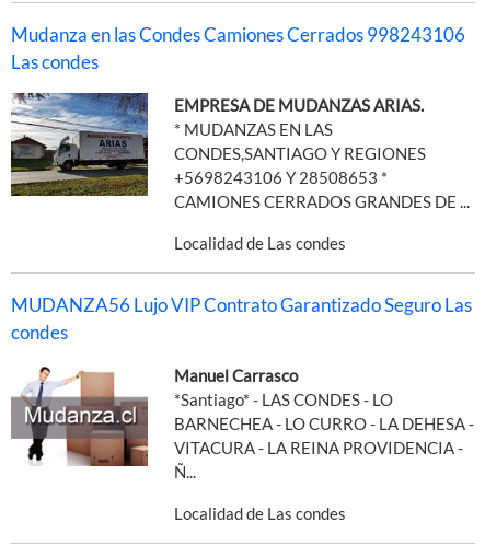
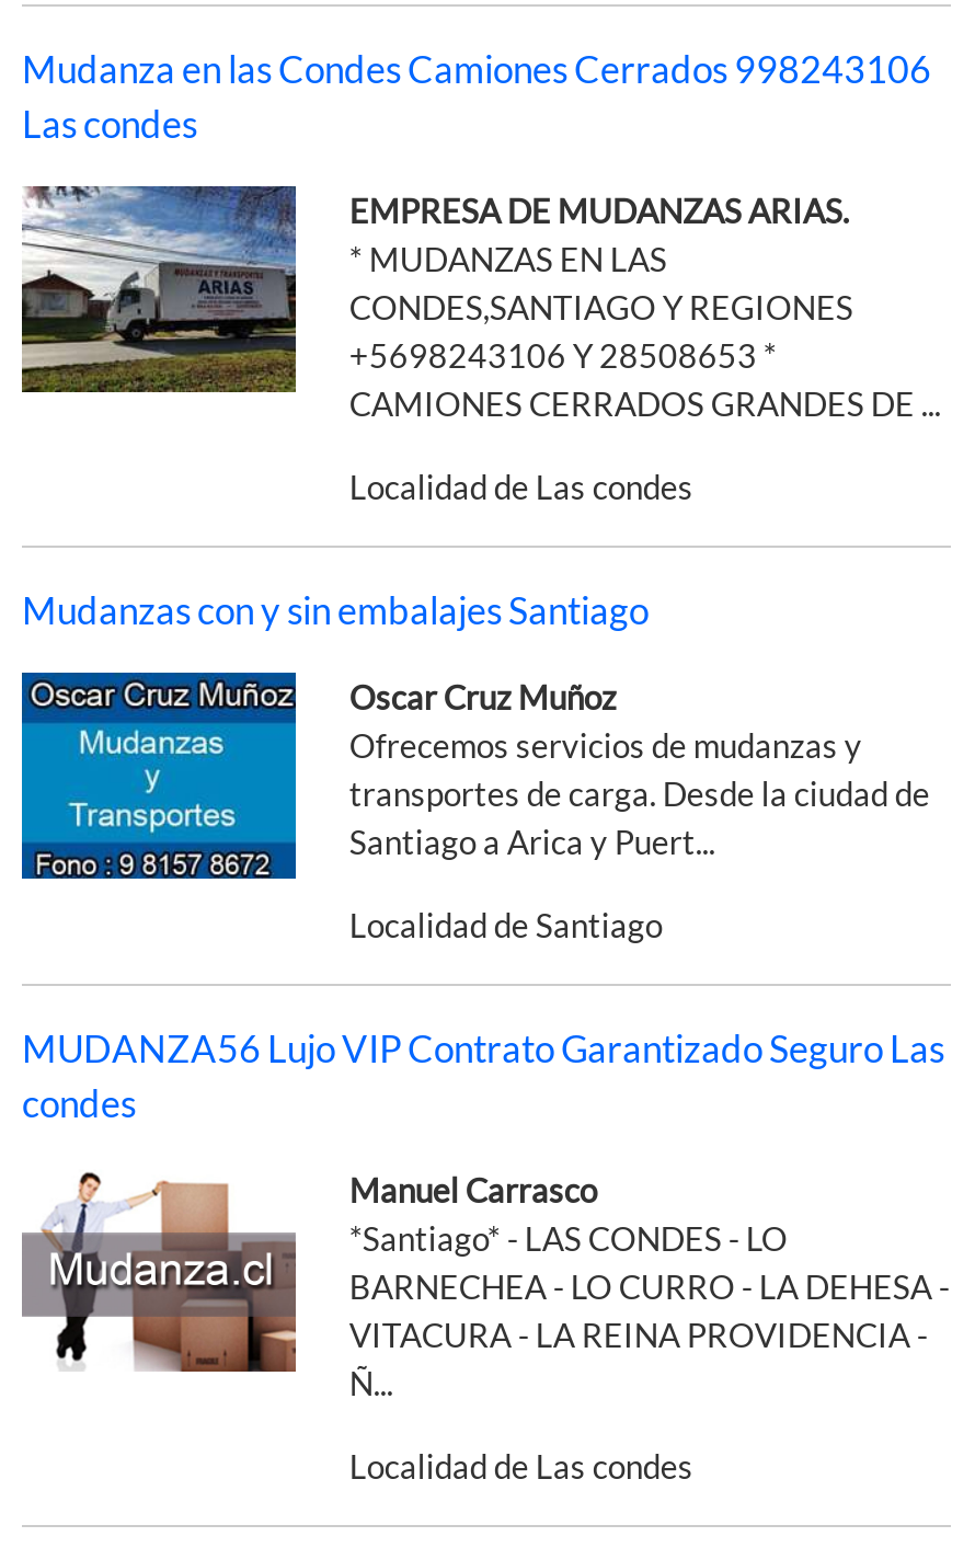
+ [image]
+ Mudanzas con y sin embalajes Santiago
+ Oscar Cruz Muñoz
+ Ofrecemos servicios de mudanzas y
+ transportes de carga. Desde la ciudad de
+ Santiago a Arica y Puert...
+ Localidad de Santiago
